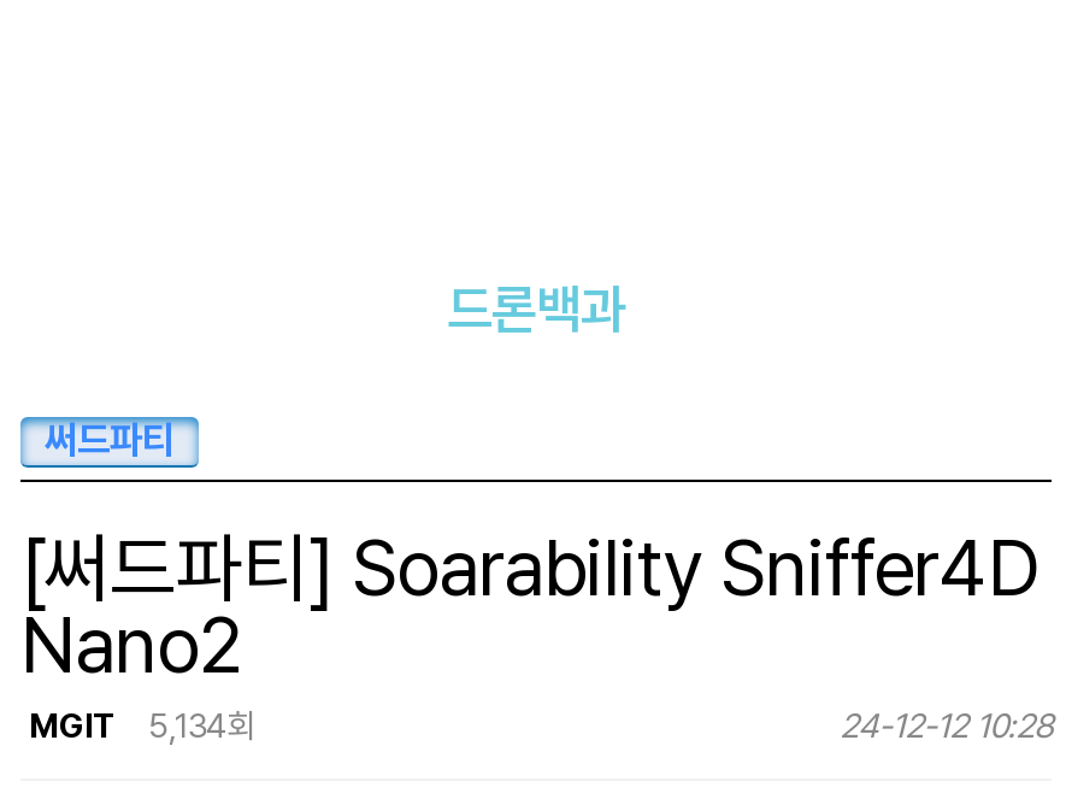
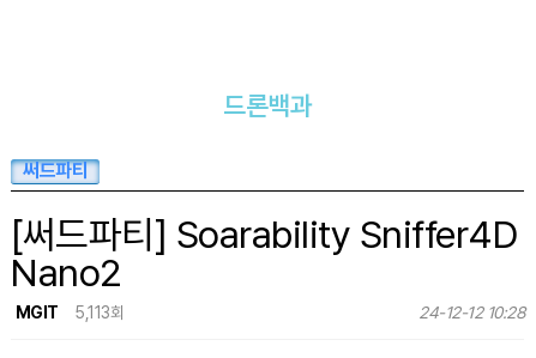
- MGIT 5,134회
+ MGIT 5,113회
